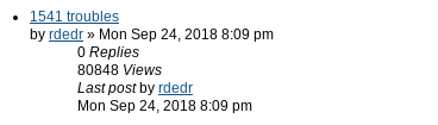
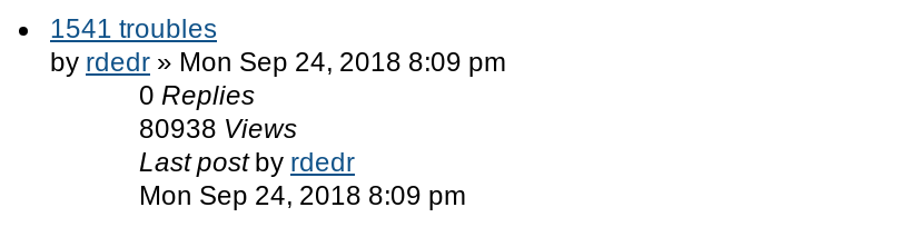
- 80848 Views
+ 80938 Views
